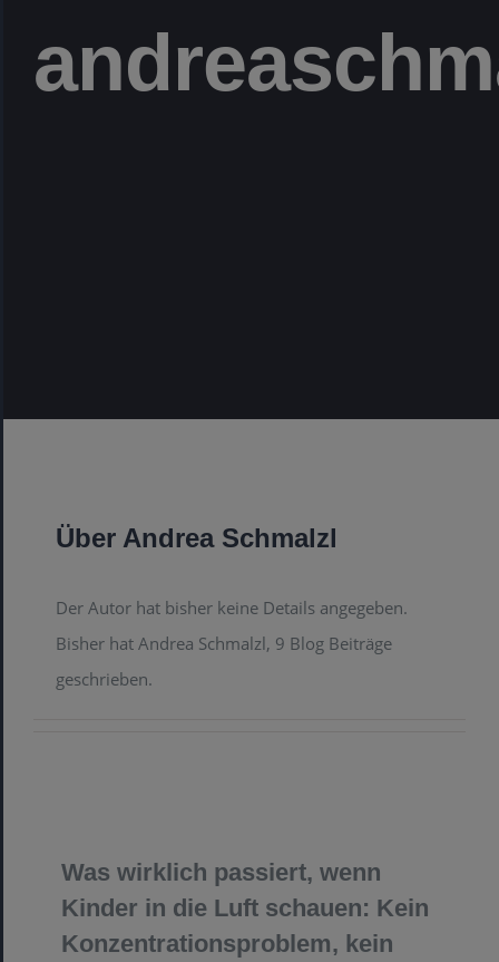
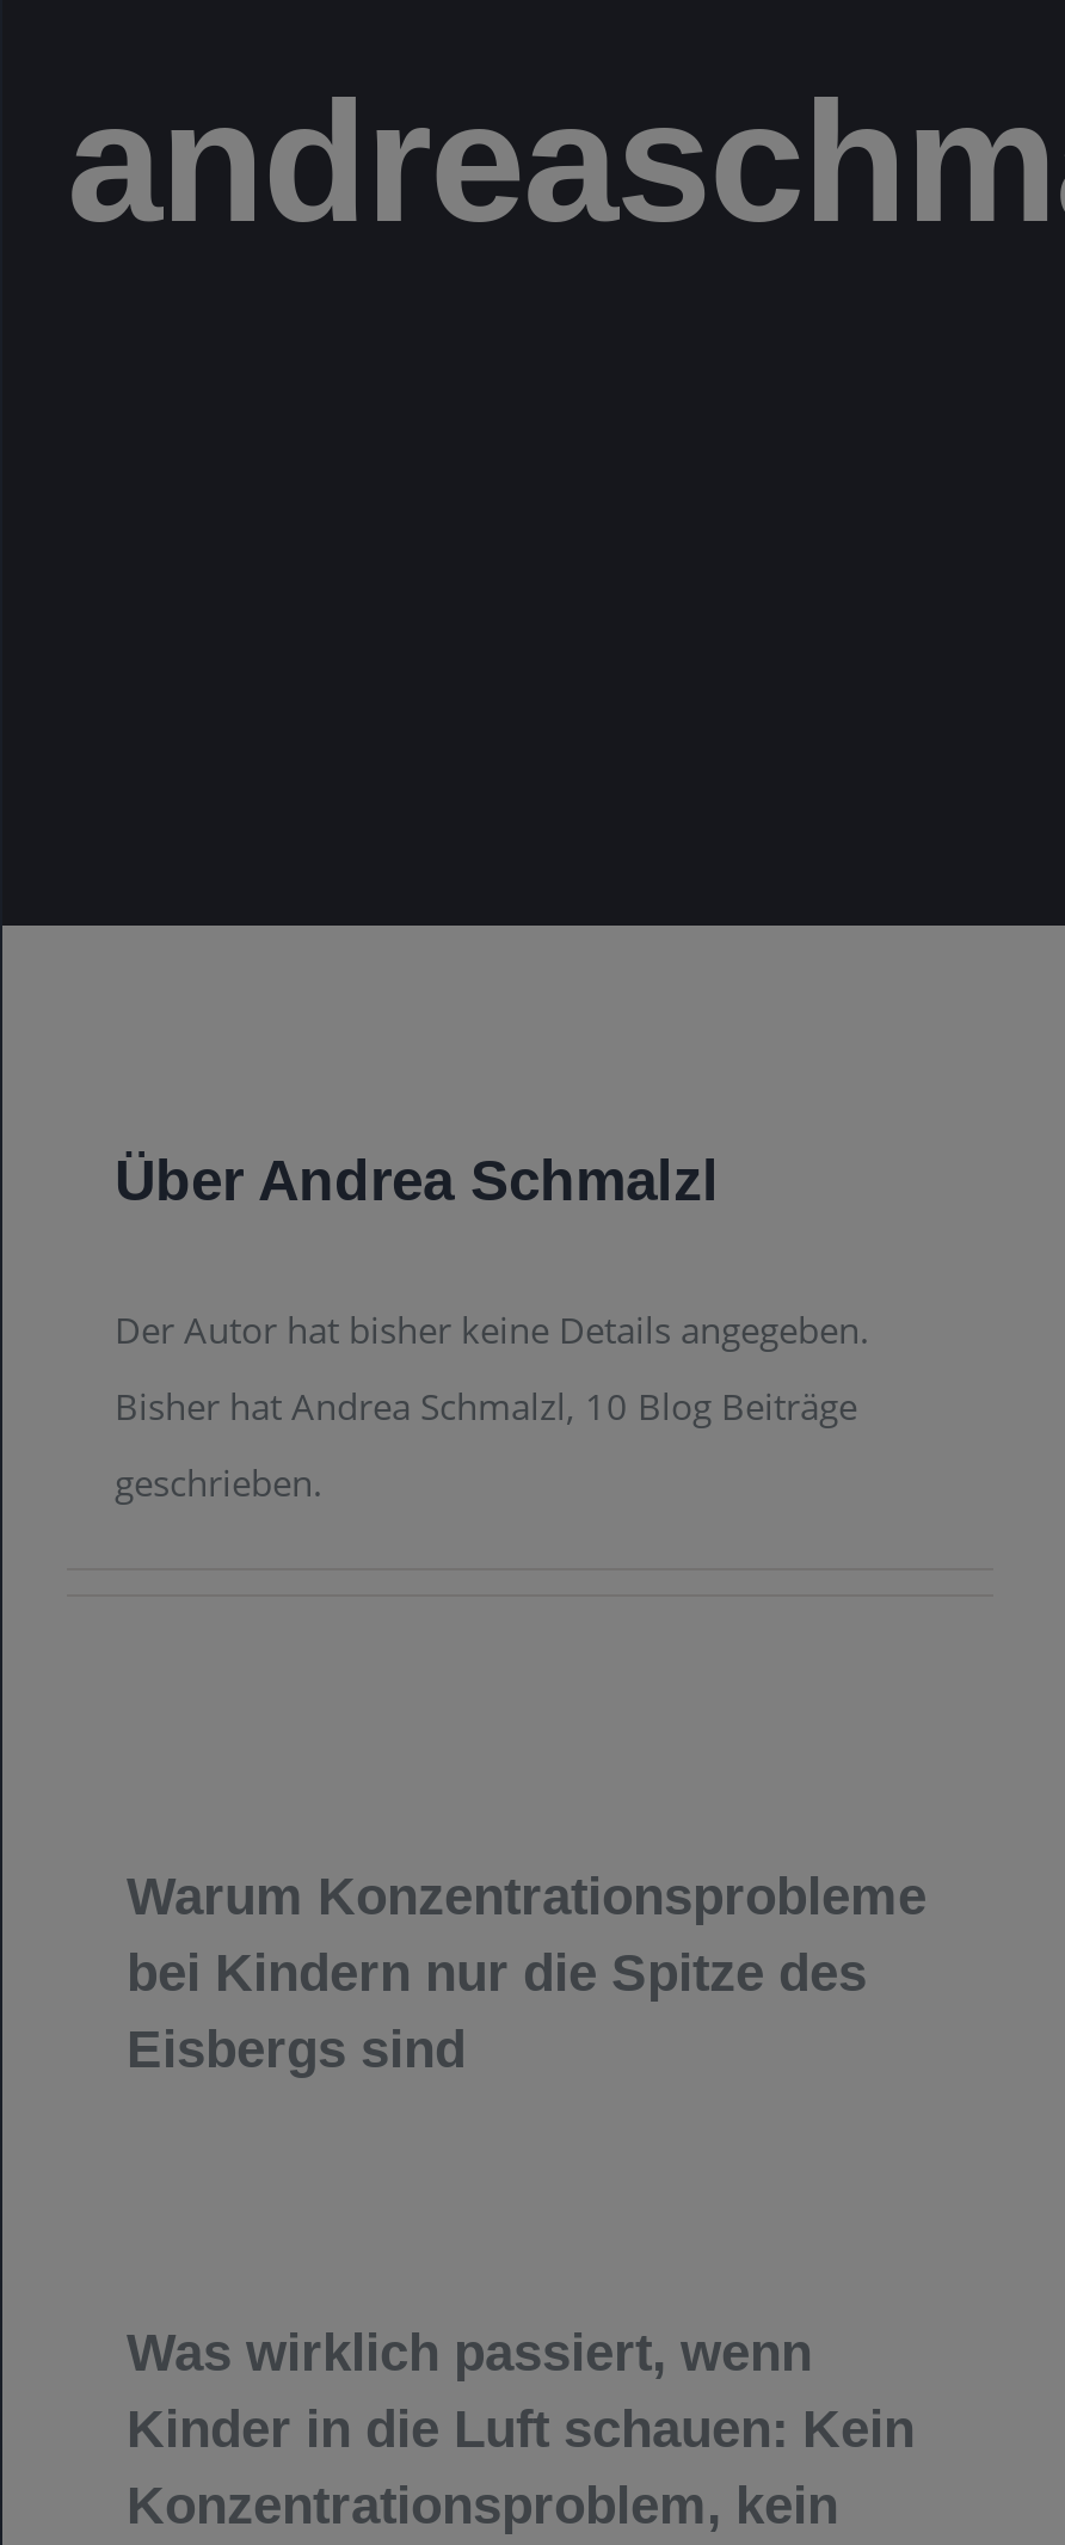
- Bisher hat Andrea Schmalzl, 9 Blog Beiträge
+ Bisher hat Andrea Schmalzl, 10 Blog Beiträge

+ Warum Konzentrationsprobleme
+ bei Kindern nur die Spitze des
+ Eisbergs sind
